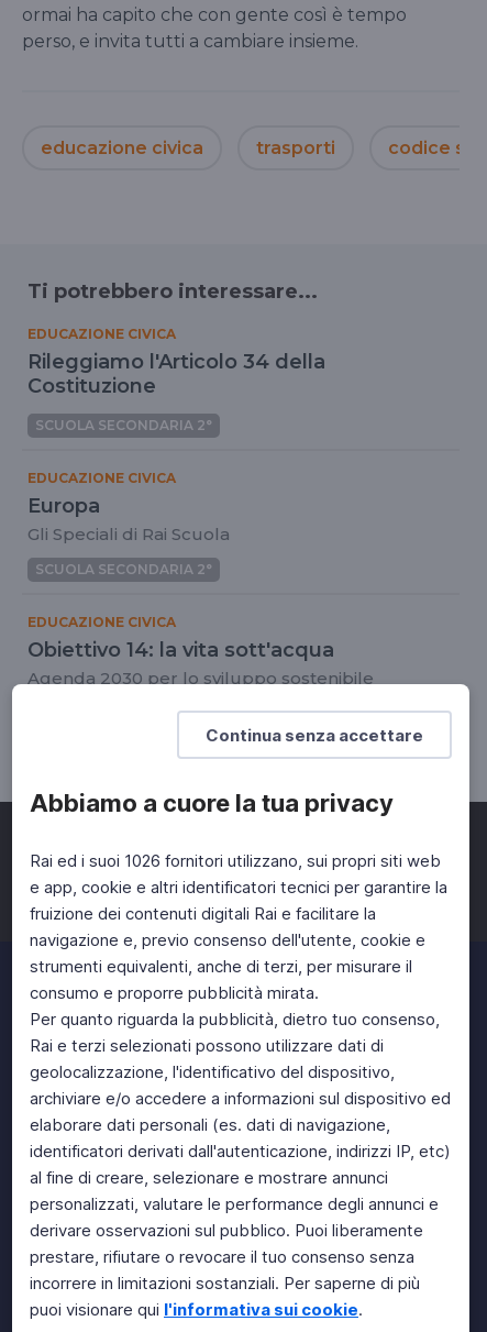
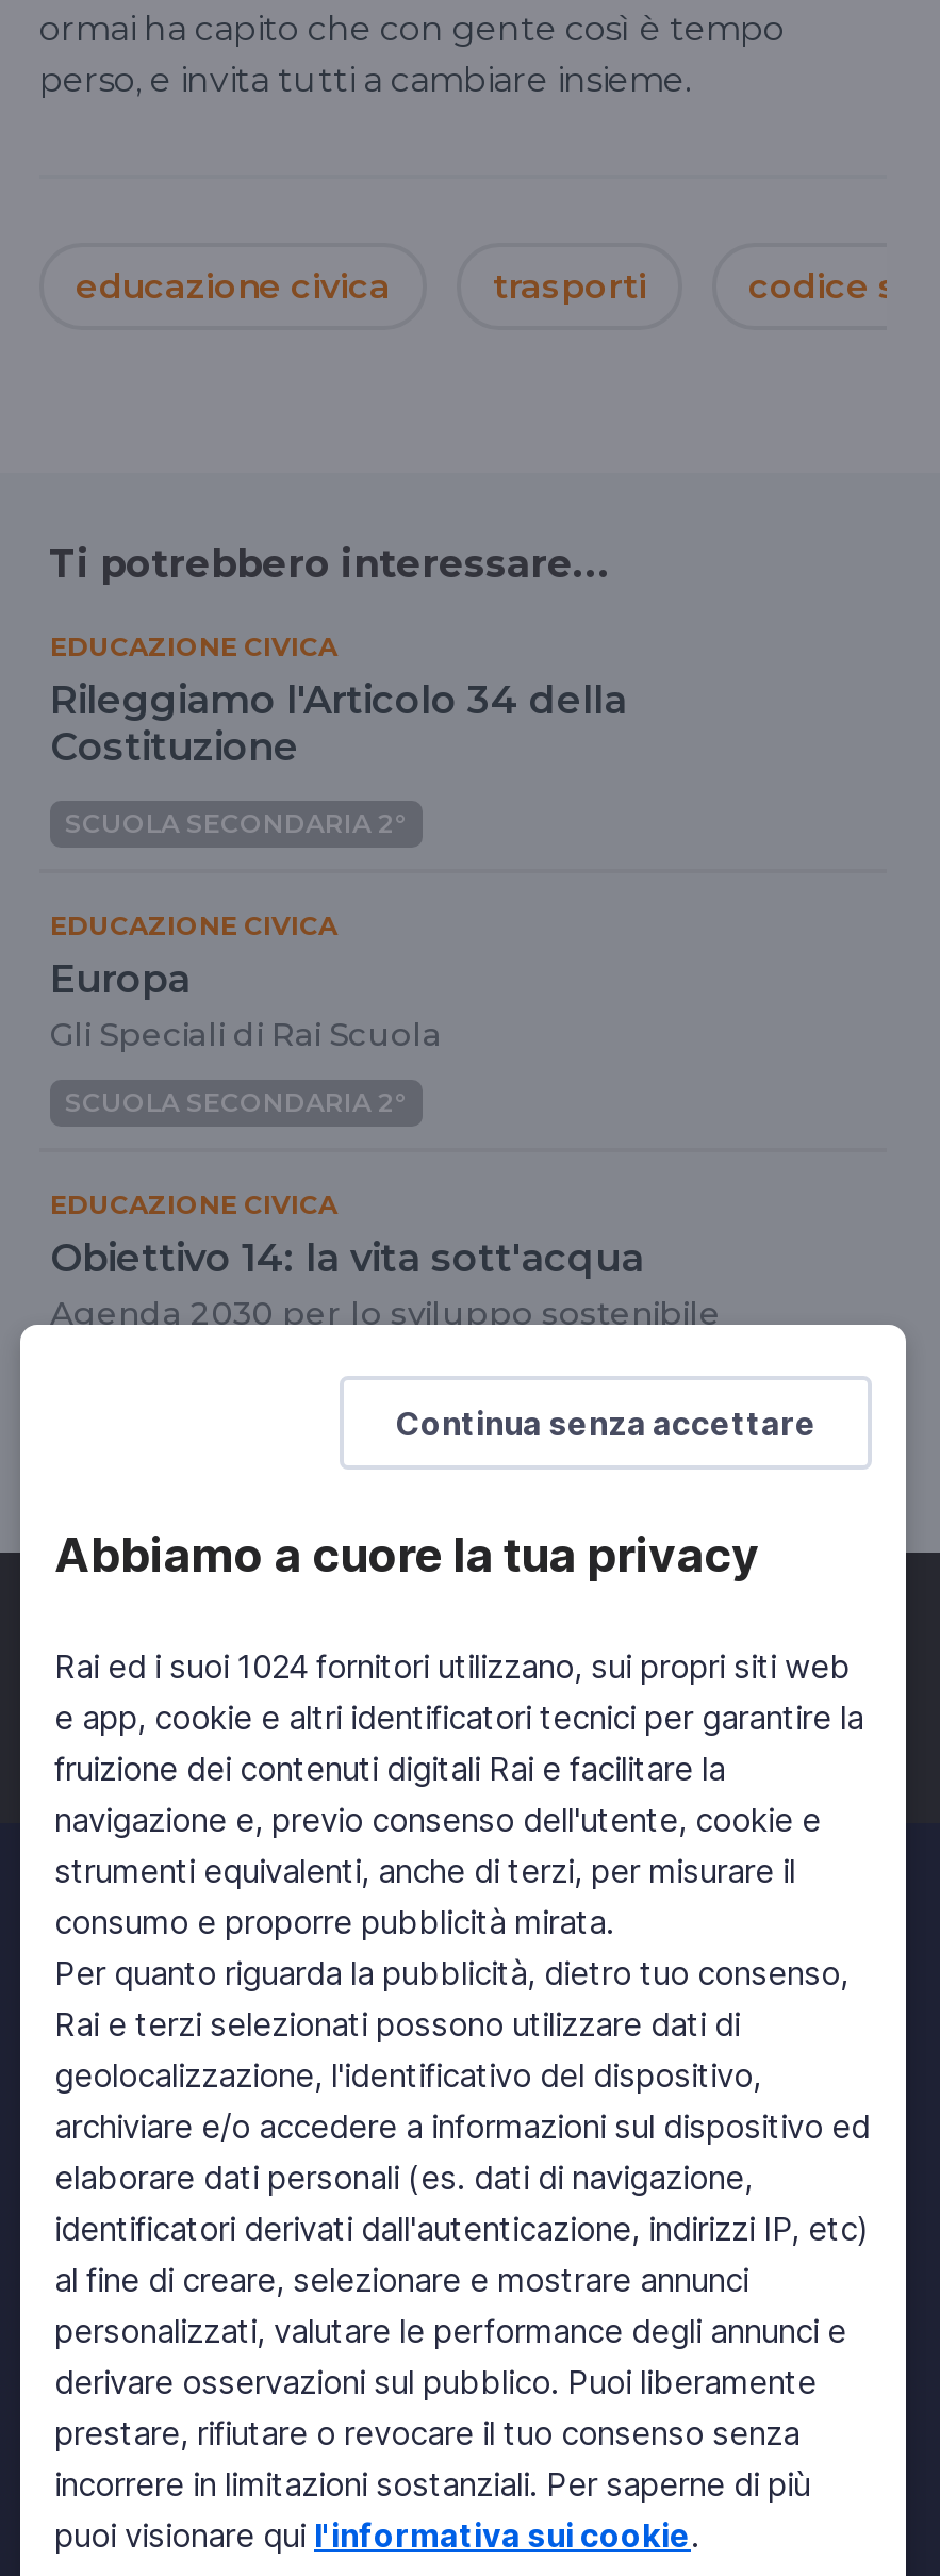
- Rai ed i suoi 1026 fornitori utilizzano, sui propri siti web
+ Rai ed i suoi 1024 fornitori utilizzano, sui propri siti web
